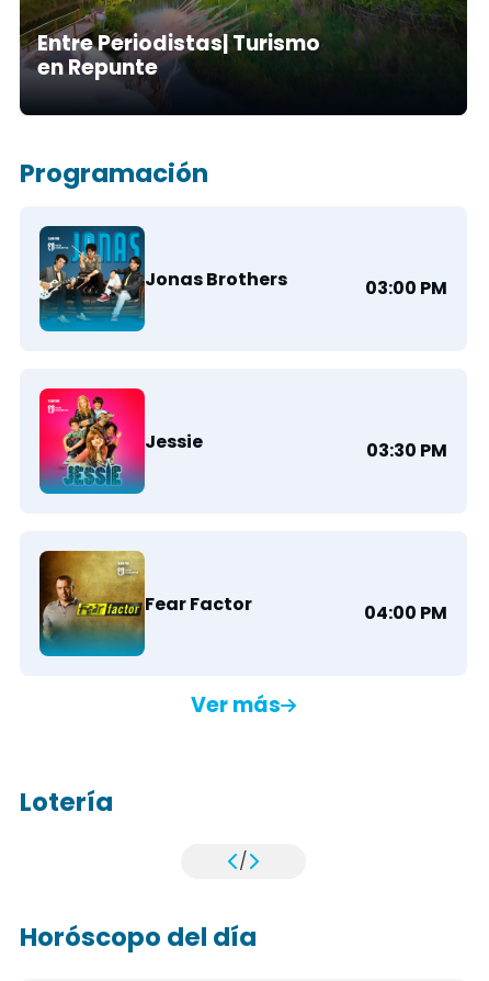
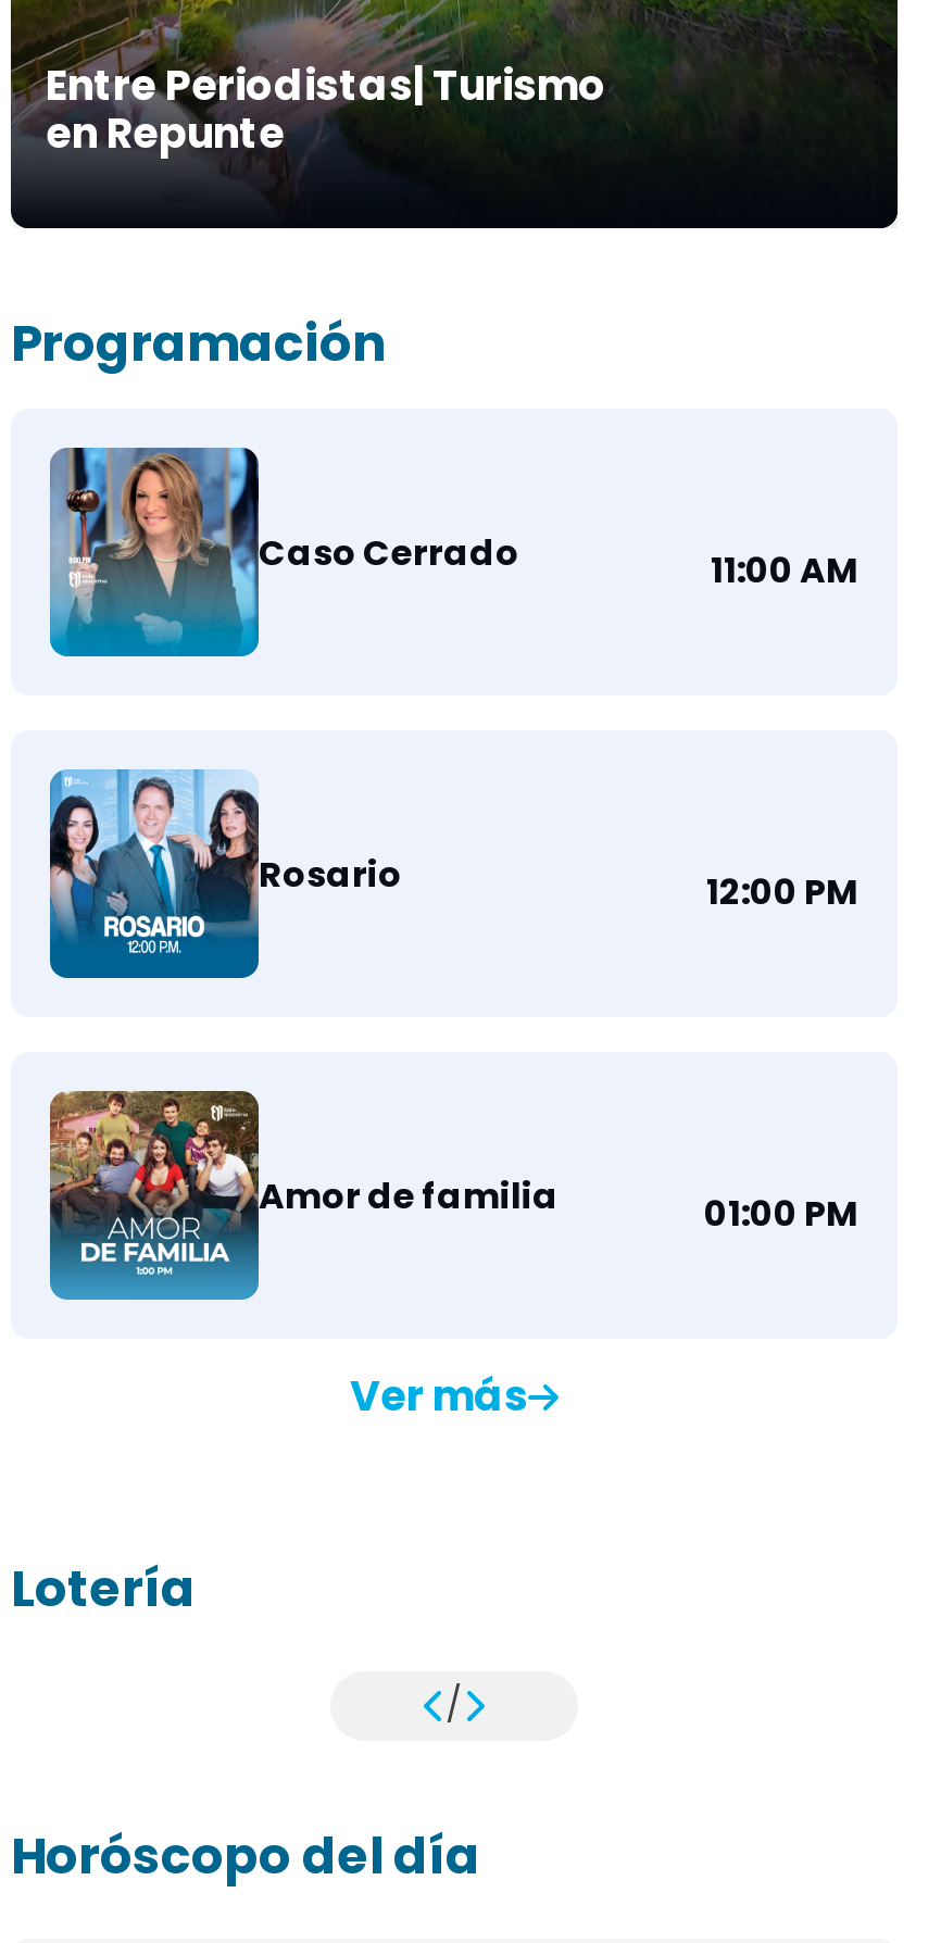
- [image]
- Jonas Brothers
- 03:00 PM
+ [image]
+ Caso Cerrado
+ 11:00 AM

- [image]
- Jessie
- 03:30 PM
+ [image]
+ Rosario
+ 12:00 PM

- [image]
- Fear Factor
- 04:00 PM
+ [image]
+ Amor de familia
+ 01:00 PM
